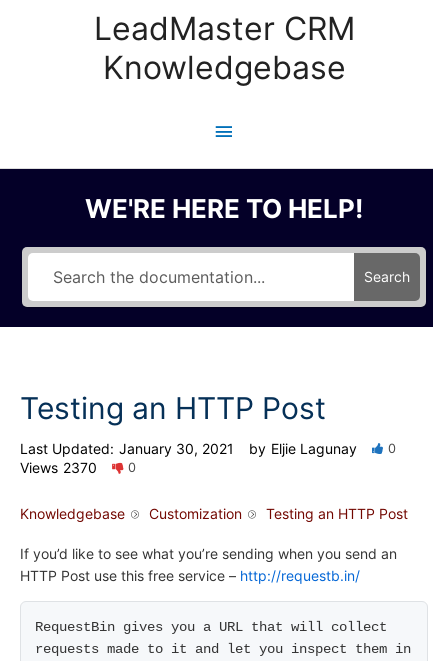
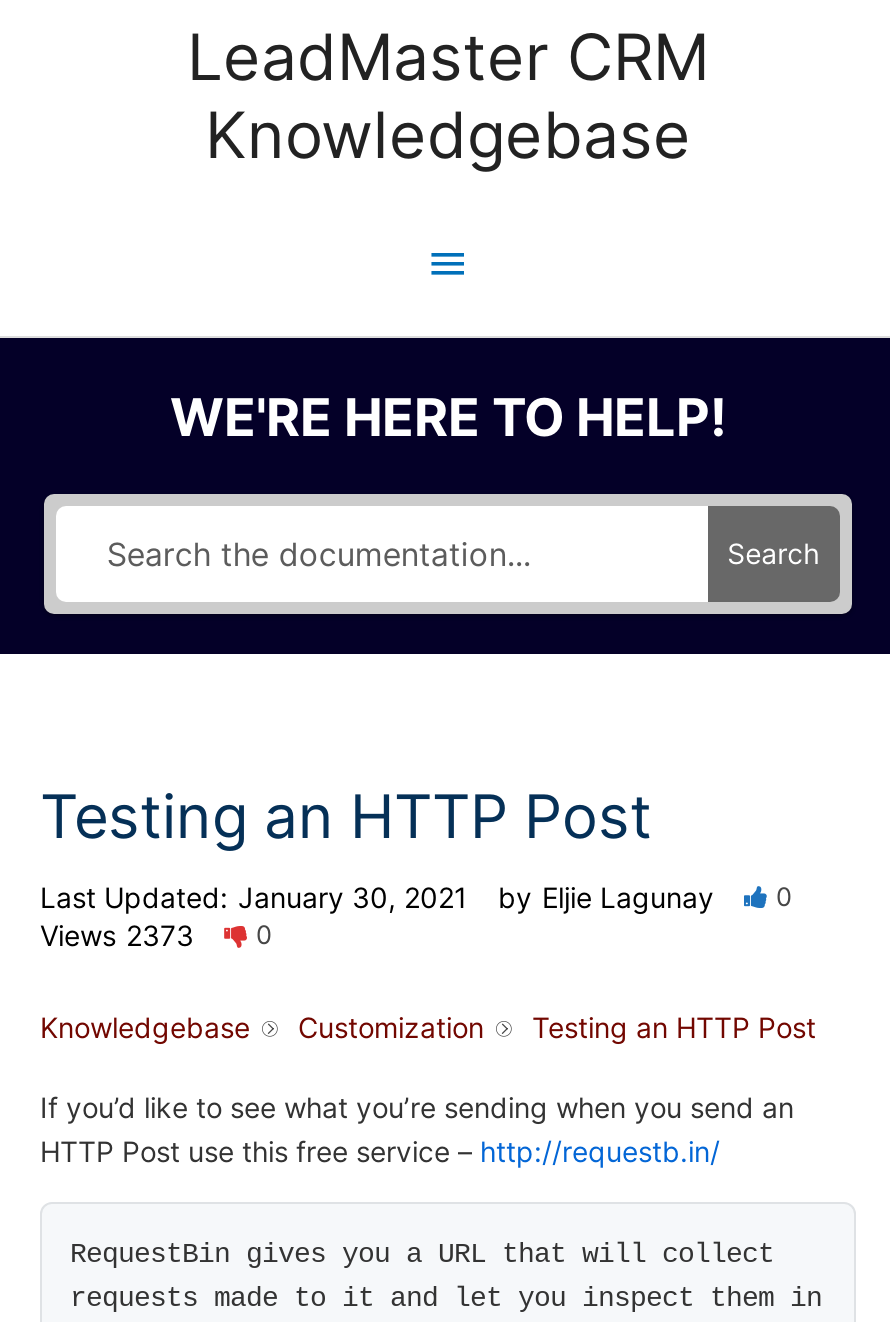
- Views 2370
+ Views 2373
